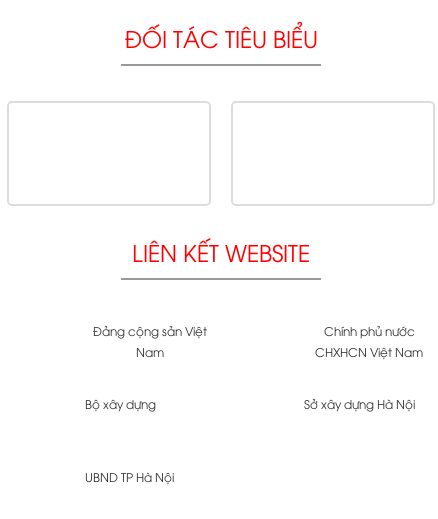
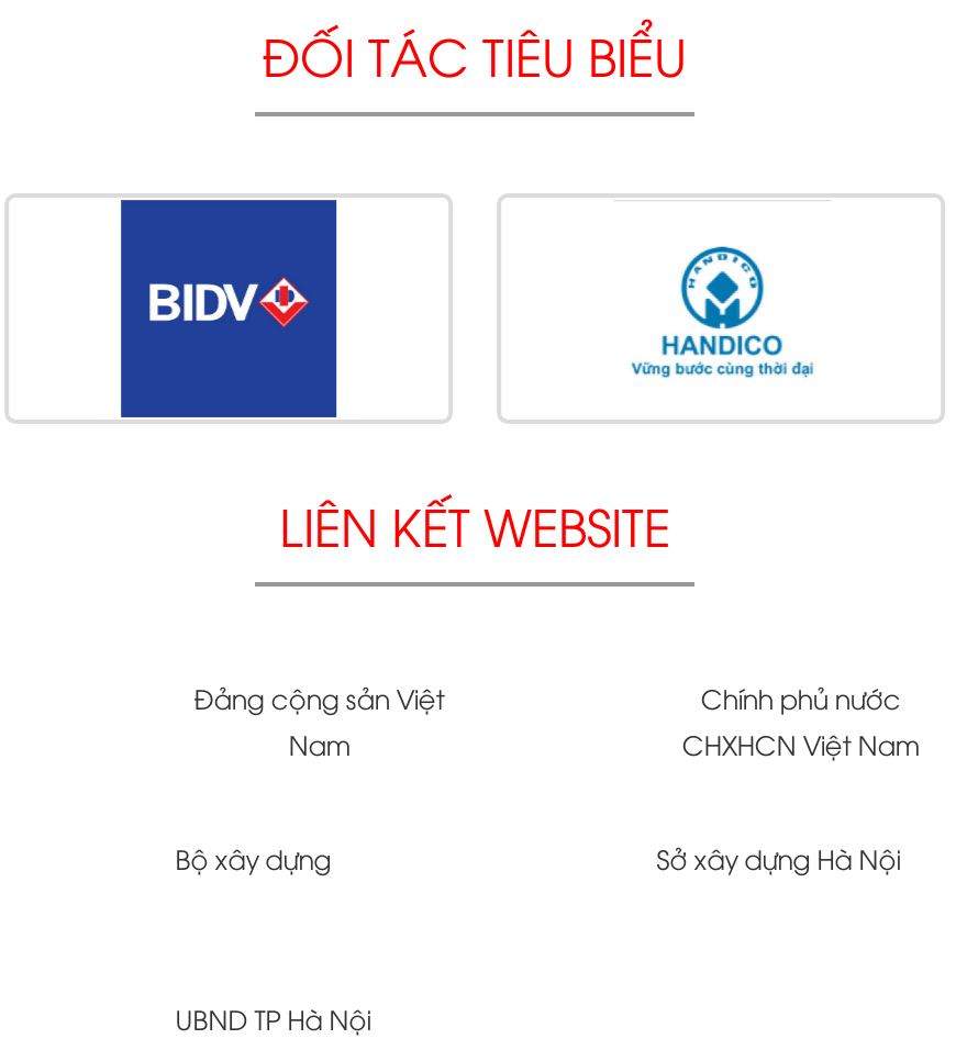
+ [image]

+ [image]
